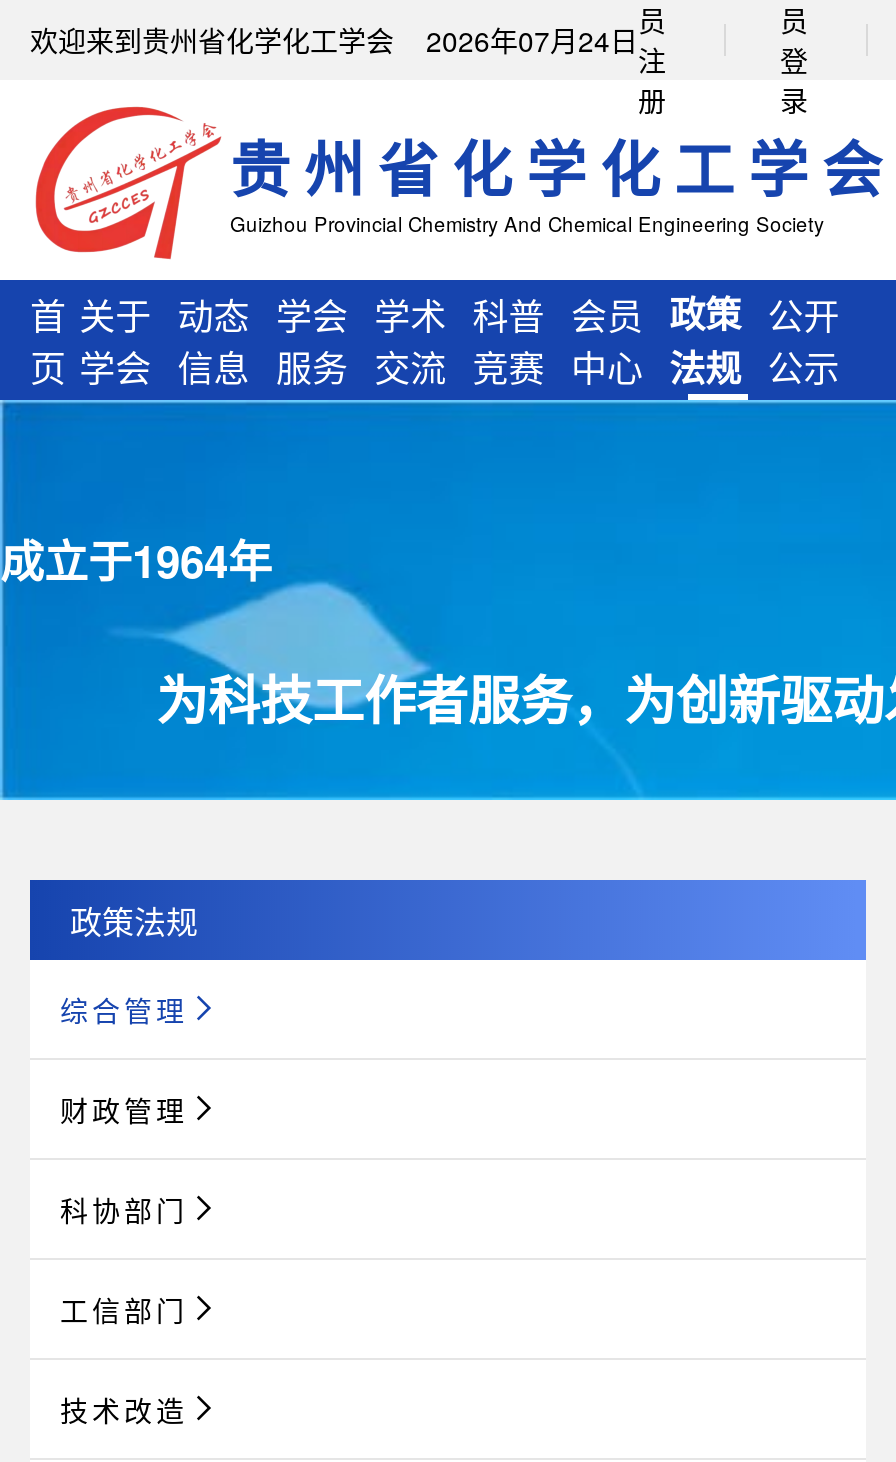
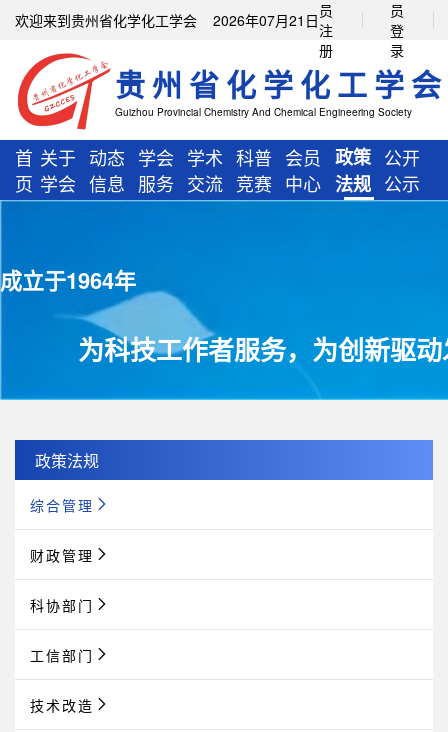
- 欢迎来到贵州省化学化工学会 2026年07月24日员
+ 欢迎来到贵州省化学化工学会 2026年07月21日员
